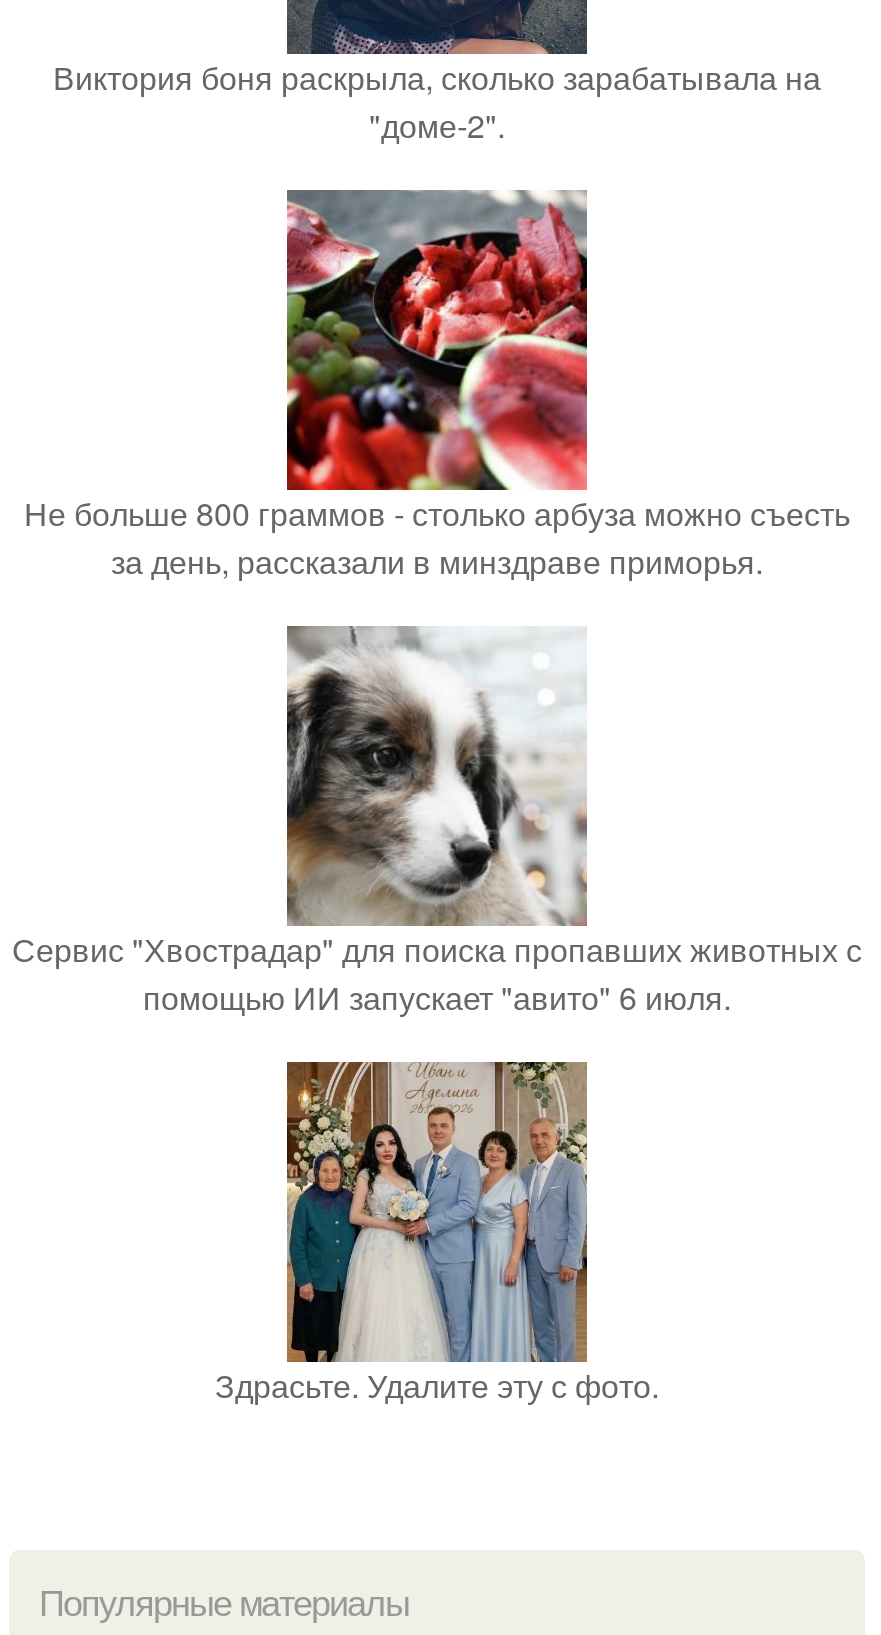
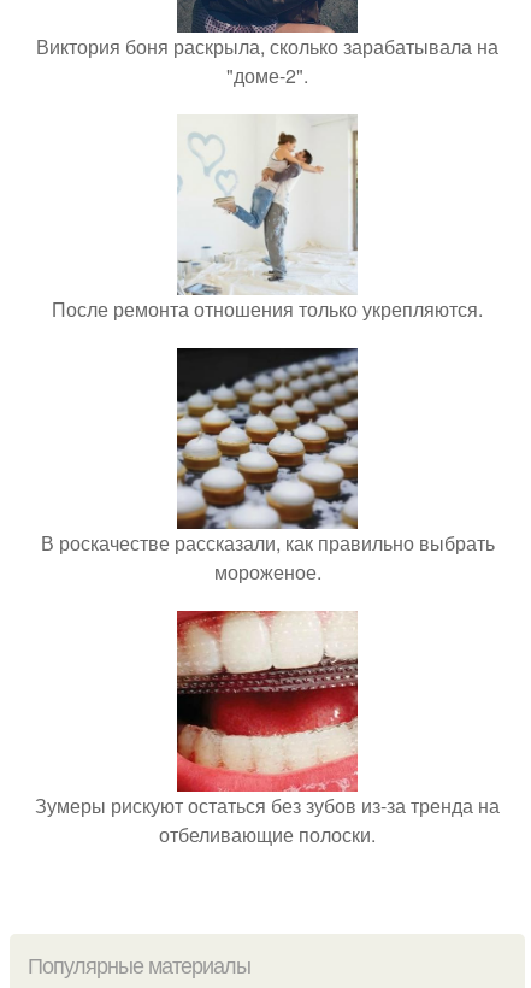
- [image]
- Не больше 800 граммов - столько арбуза можно съесть
- за день, рассказали в минздраве приморья.
+ [image]
+ После ремонта отношения только укрепляются.

- [image]
- Сервис "Хвострадар" для поиска пропавших животных с
- помощью ИИ запускает "авито" 6 июля.
+ [image]
+ В роскачестве рассказали, как правильно выбрать
+ мороженое.

- [image]
- Здрасьте. Удалите эту с фото.
+ [image]
+ Зумеры рискуют остаться без зубов из-за тренда на
+ отбеливающие полоски.
